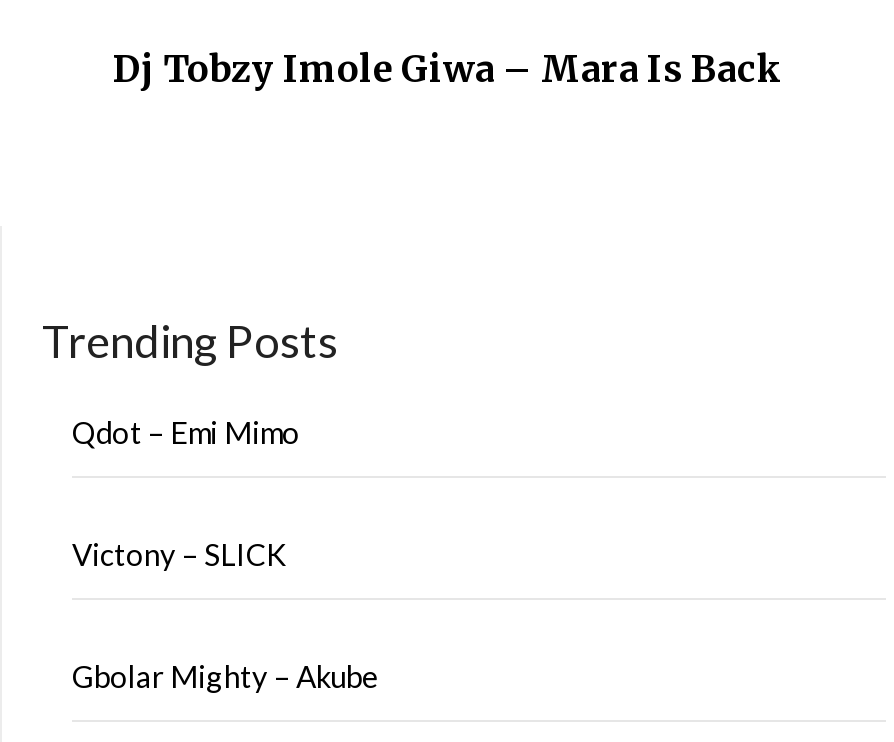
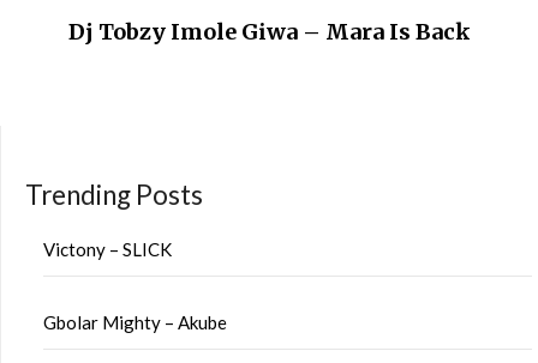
- Qdot – Emi Mimo
